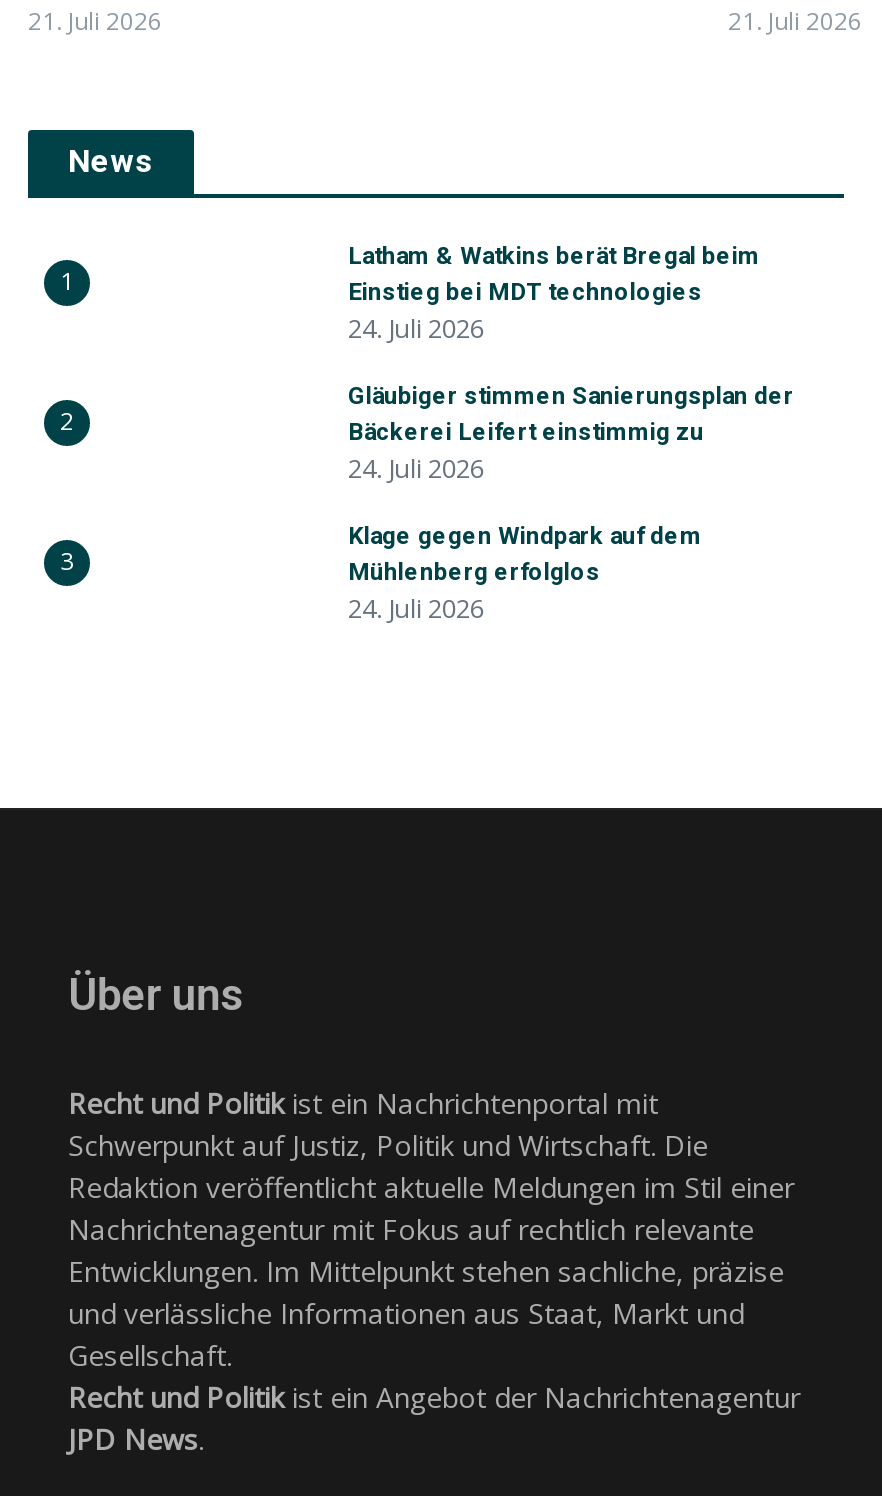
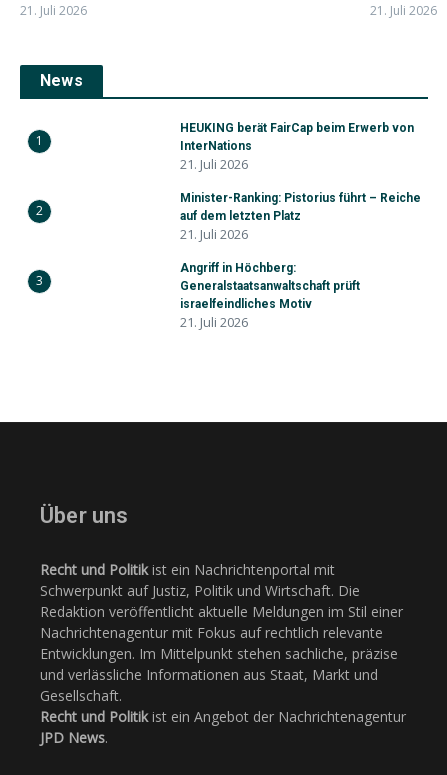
- Latham & Watkins berät Bregal beim
- Einstieg bei MDT technologies
- 24. Juli 2026
+ HEUKING berät FairCap beim Erwerb von
+ InterNations
+ 21. Juli 2026

- Gläubiger stimmen Sanierungsplan der
- Bäckerei Leifert einstimmig zu
- 24. Juli 2026
+ Minister-Ranking: Pistorius führt – Reiche
+ auf dem letzten Platz
+ 21. Juli 2026

- Klage gegen Windpark auf dem
- Mühlenberg erfolglos
- 24. Juli 2026
+ Angriff in Höchberg:
+ Generalstaatsanwaltschaft prüft
+ israelfeindliches Motiv
+ 21. Juli 2026
